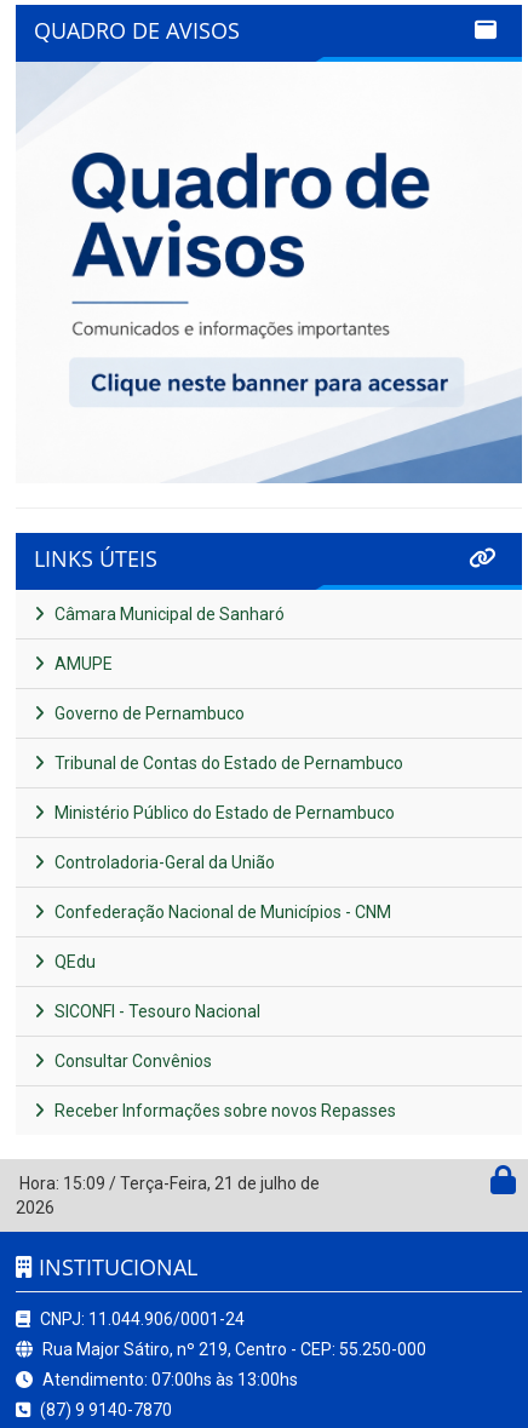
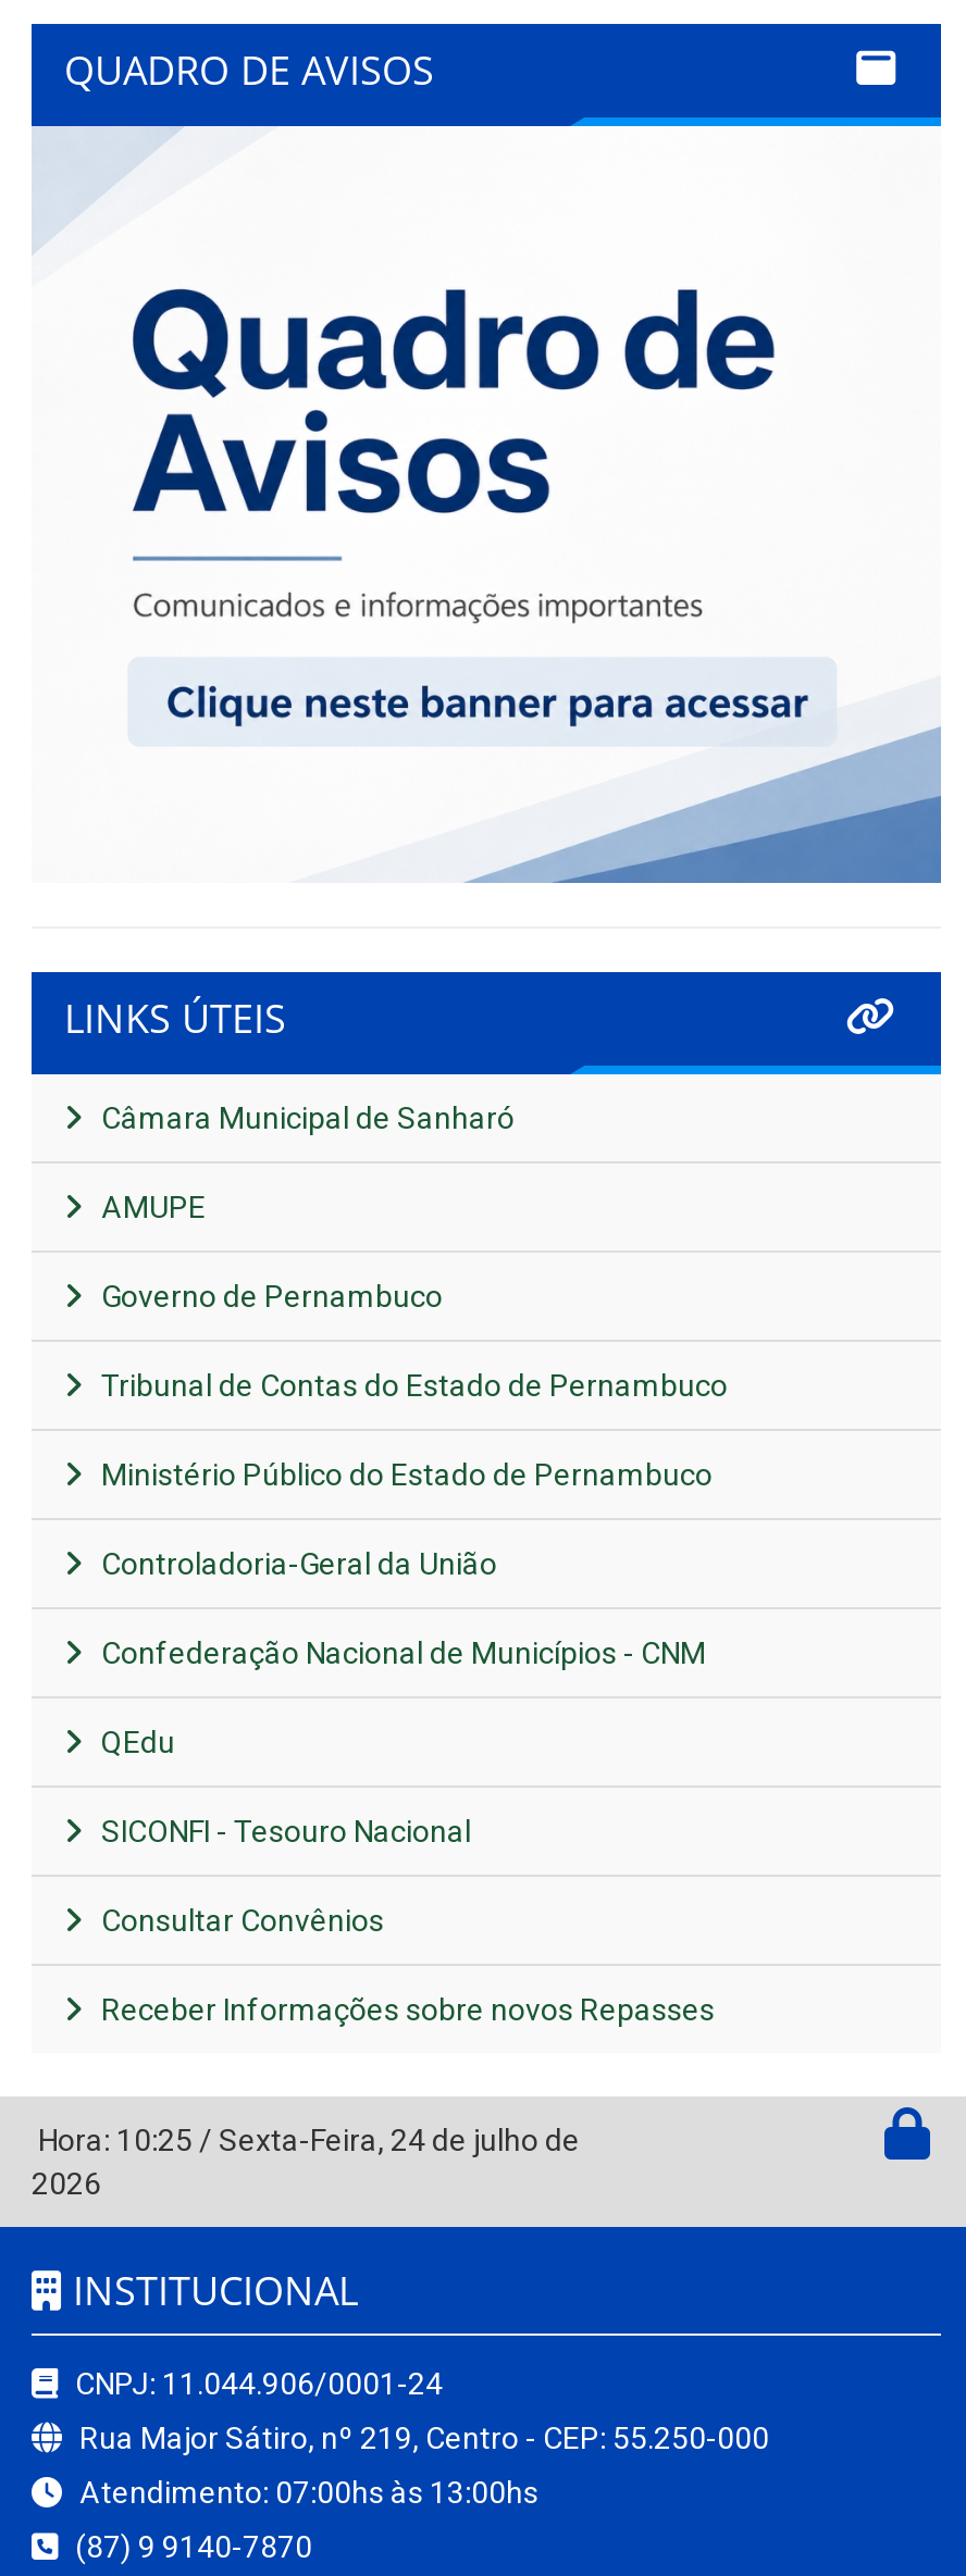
- Hora: 15:09 / Terça-Feira, 21 de julho de
+ Hora: 10:25 / Sexta-Feira, 24 de julho de
